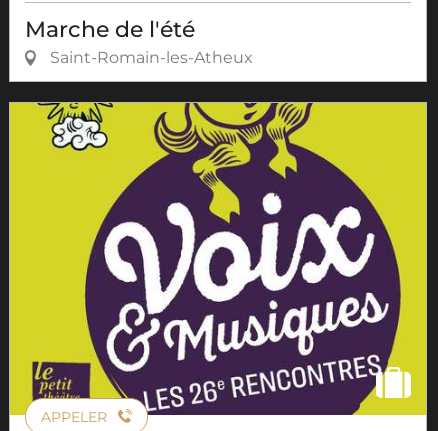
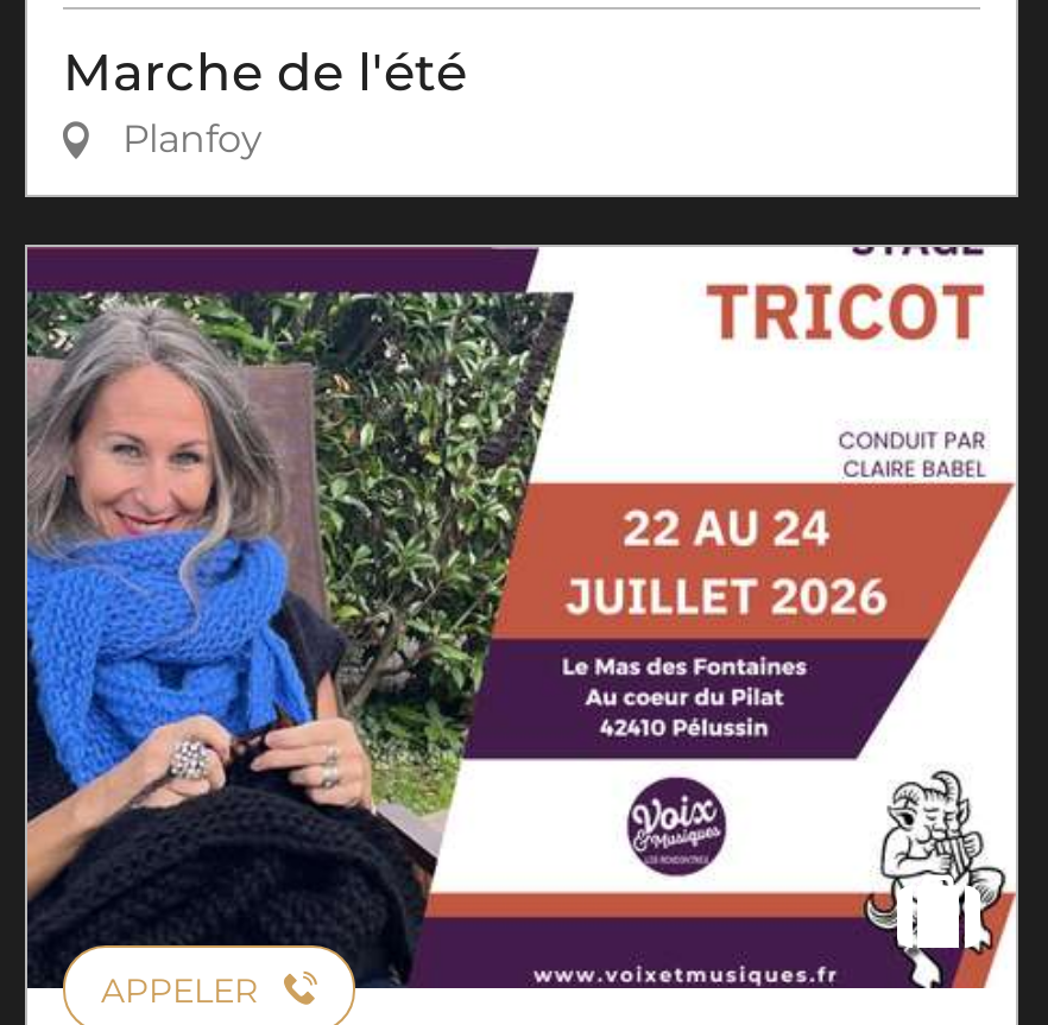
- Saint-Romain-les-Atheux
+ Planfoy

- [image]
+ [image]
